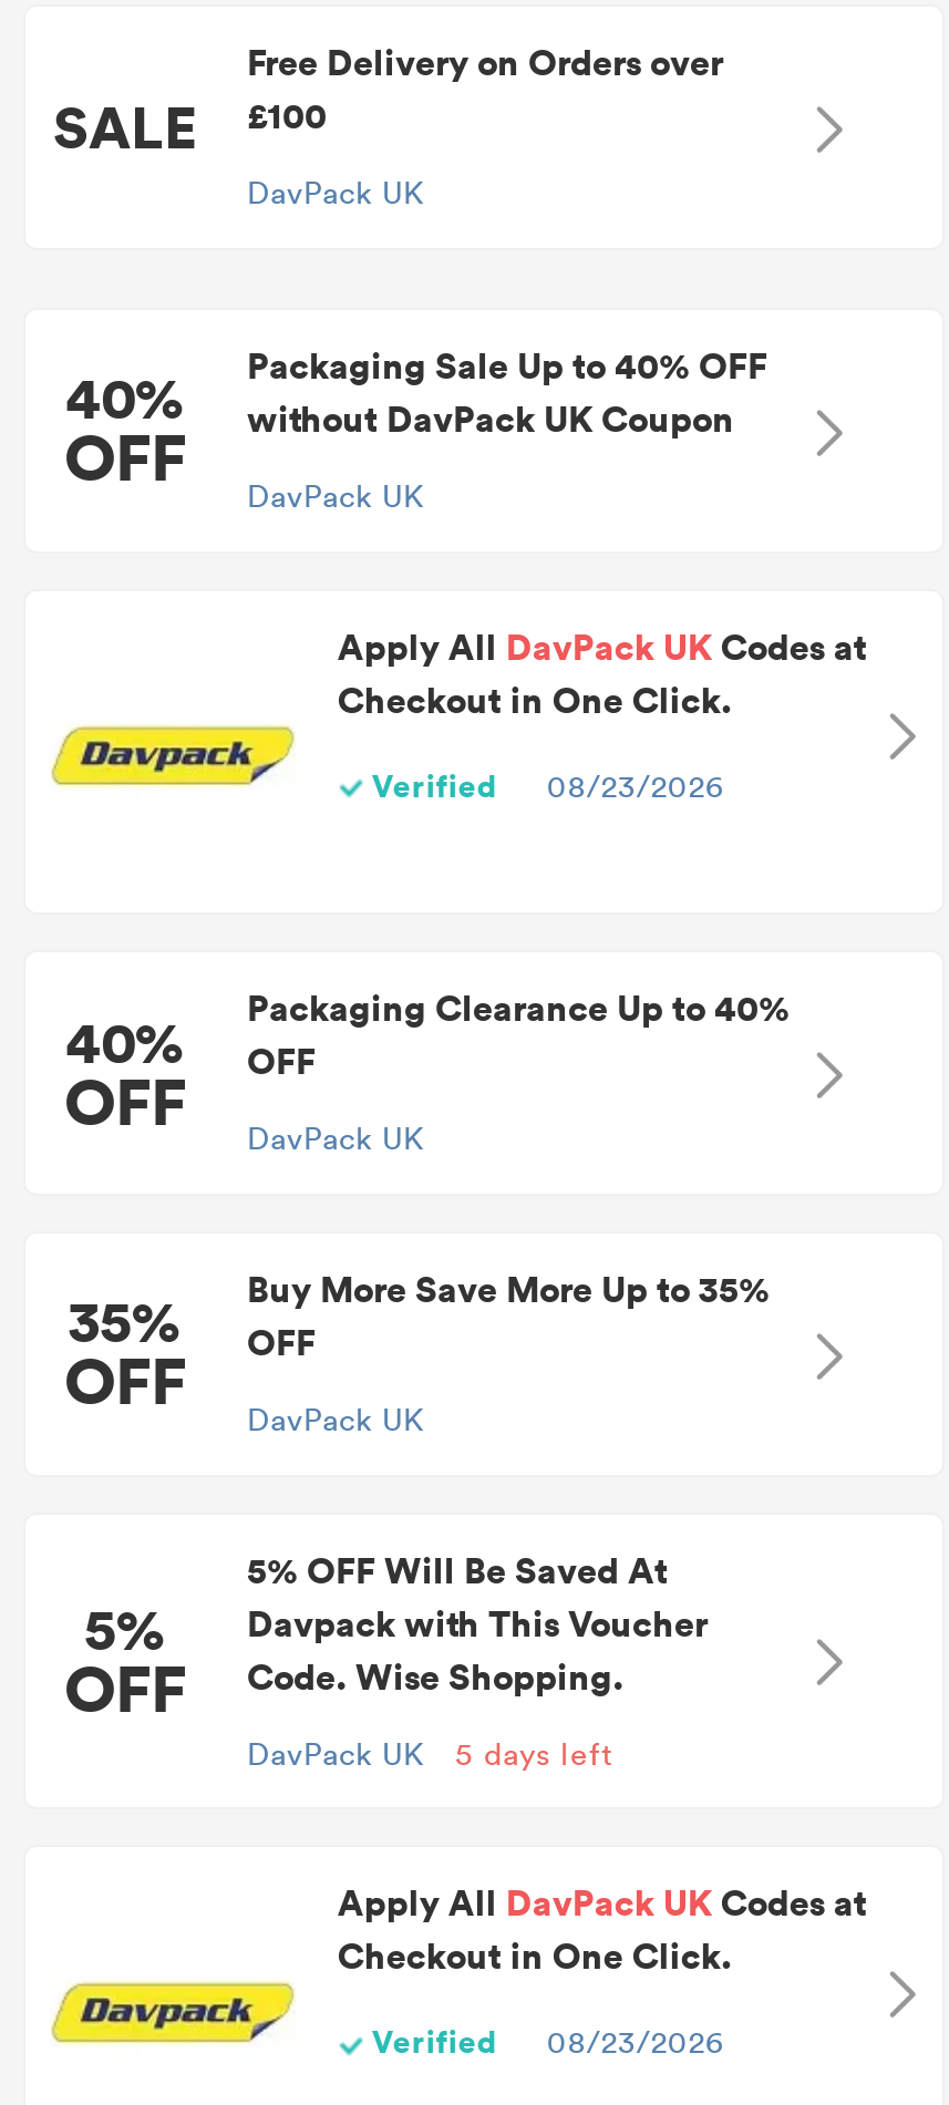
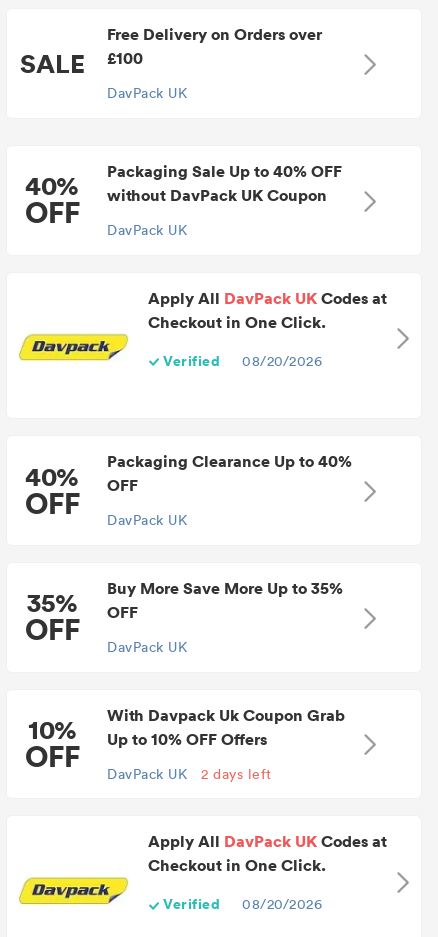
- Verified 08/23/2026
+ Verified 08/20/2026

- 5% OFF Will Be Saved At
- Davpack with This Voucher
- Code. Wise Shopping.
+ With Davpack Uk Coupon Grab
+ Up to 10% OFF Offers

- 5%
+ 10%

- 5 days left
+ 2 days left

- Verified 08/23/2026
+ Verified 08/20/2026
